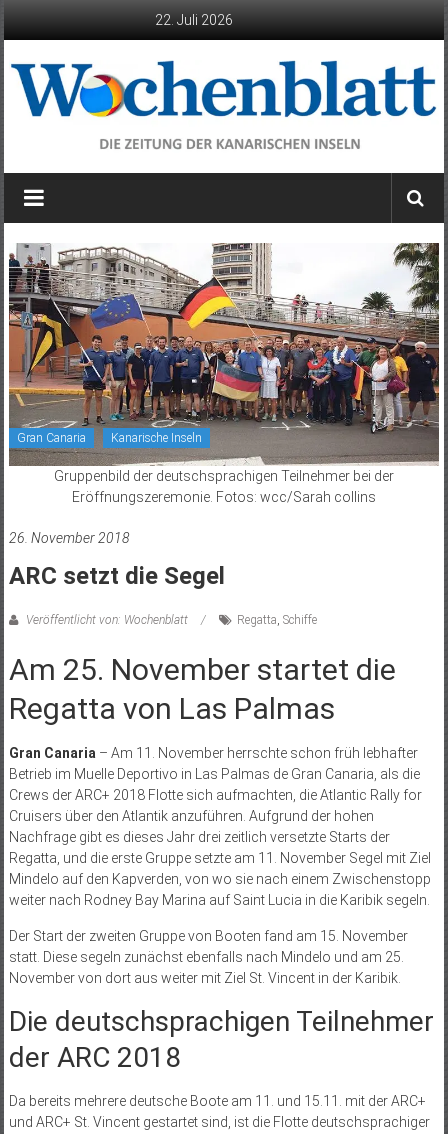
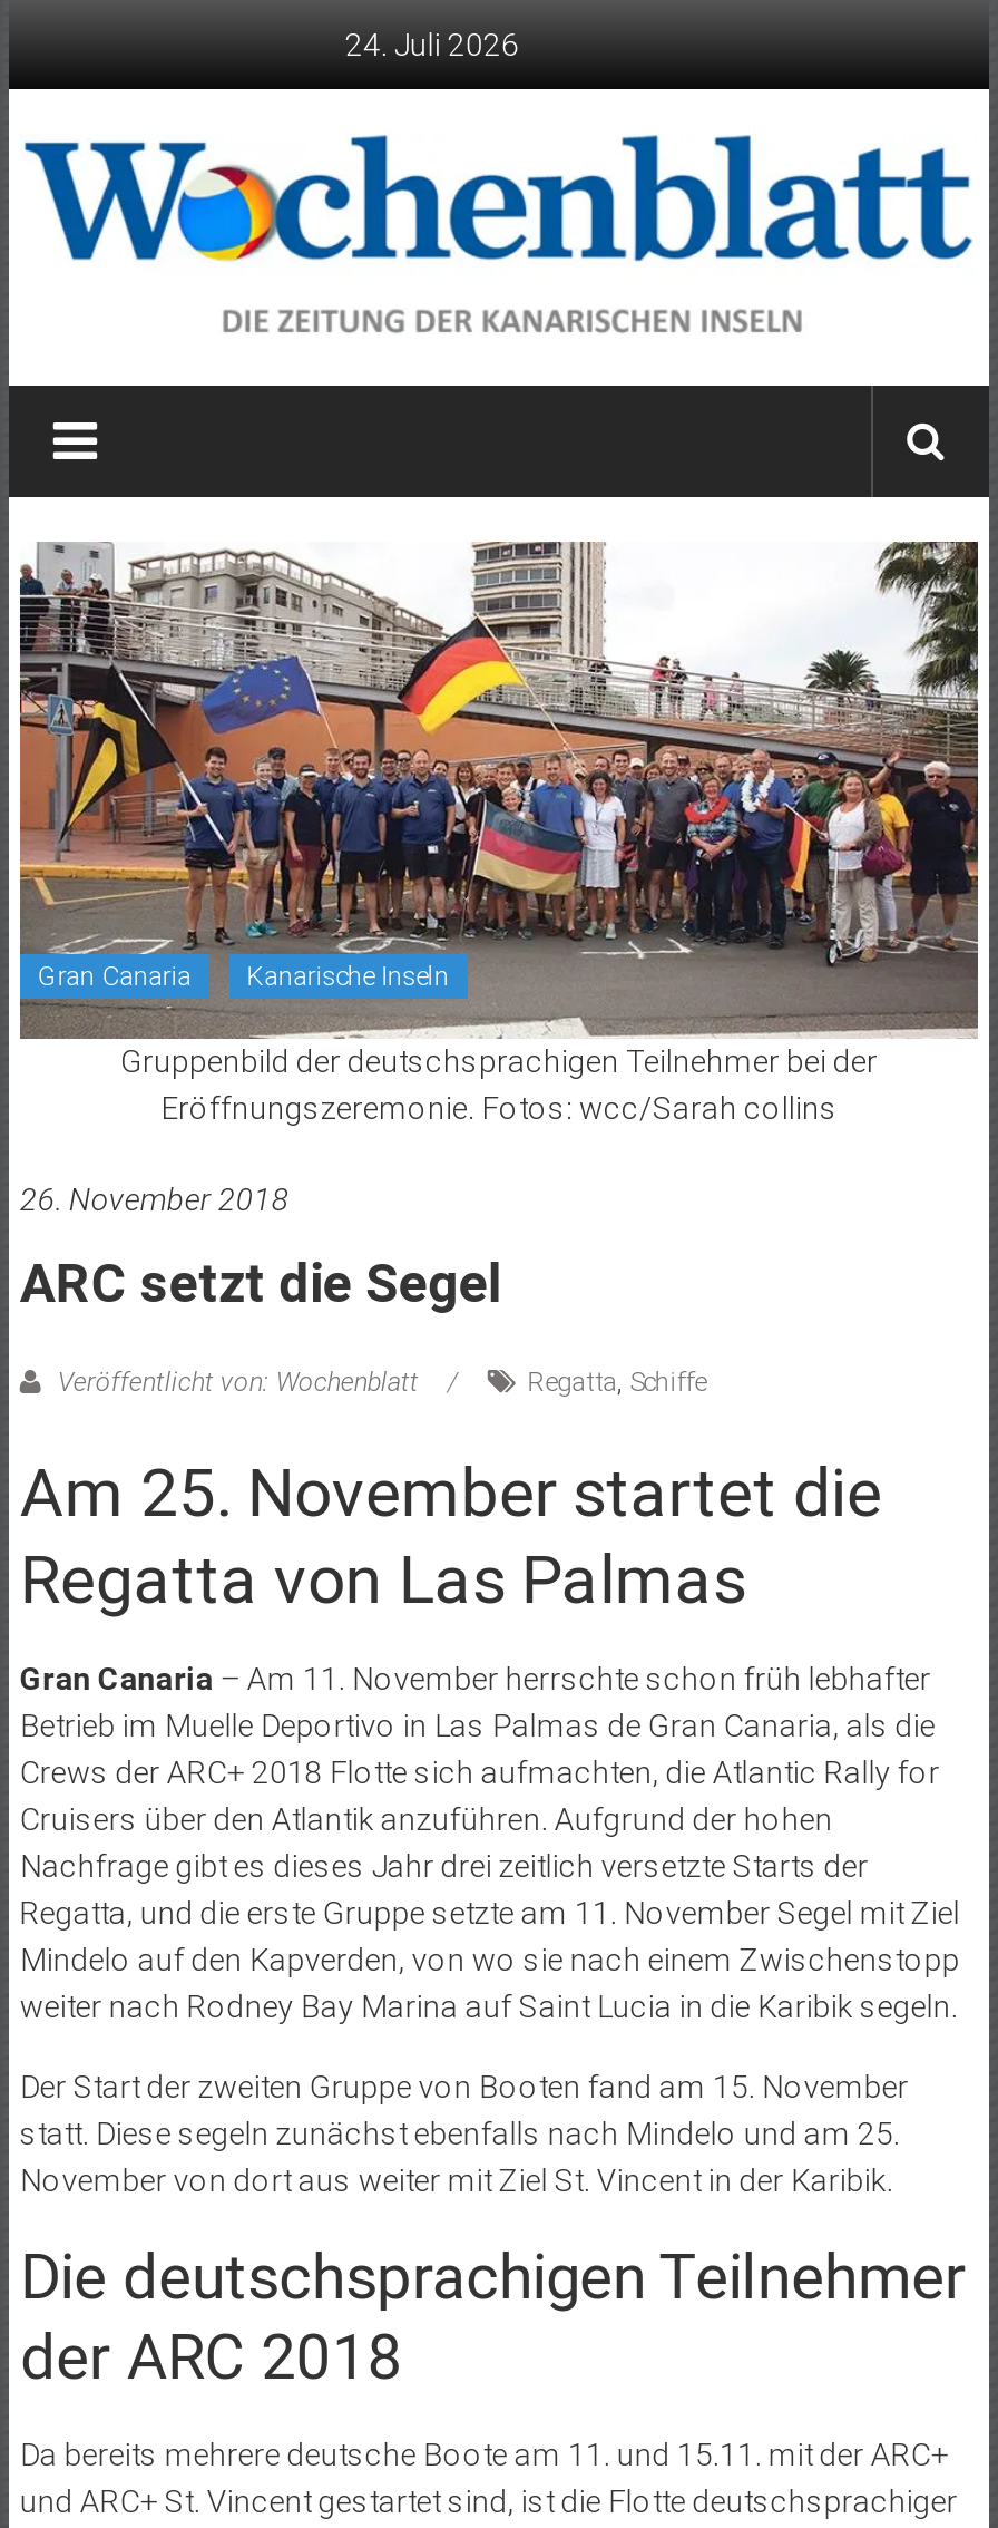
- 22. Juli 2026
+ 24. Juli 2026
